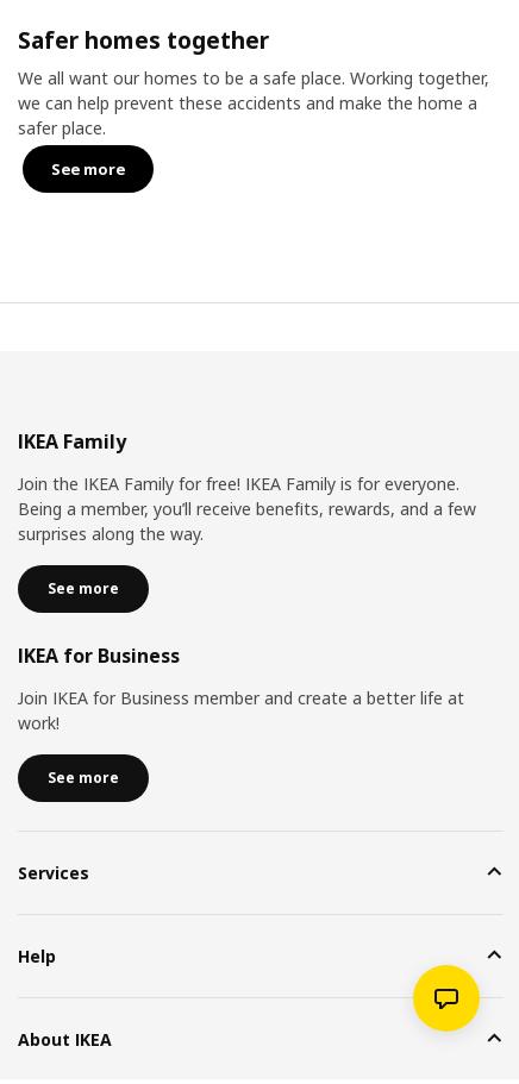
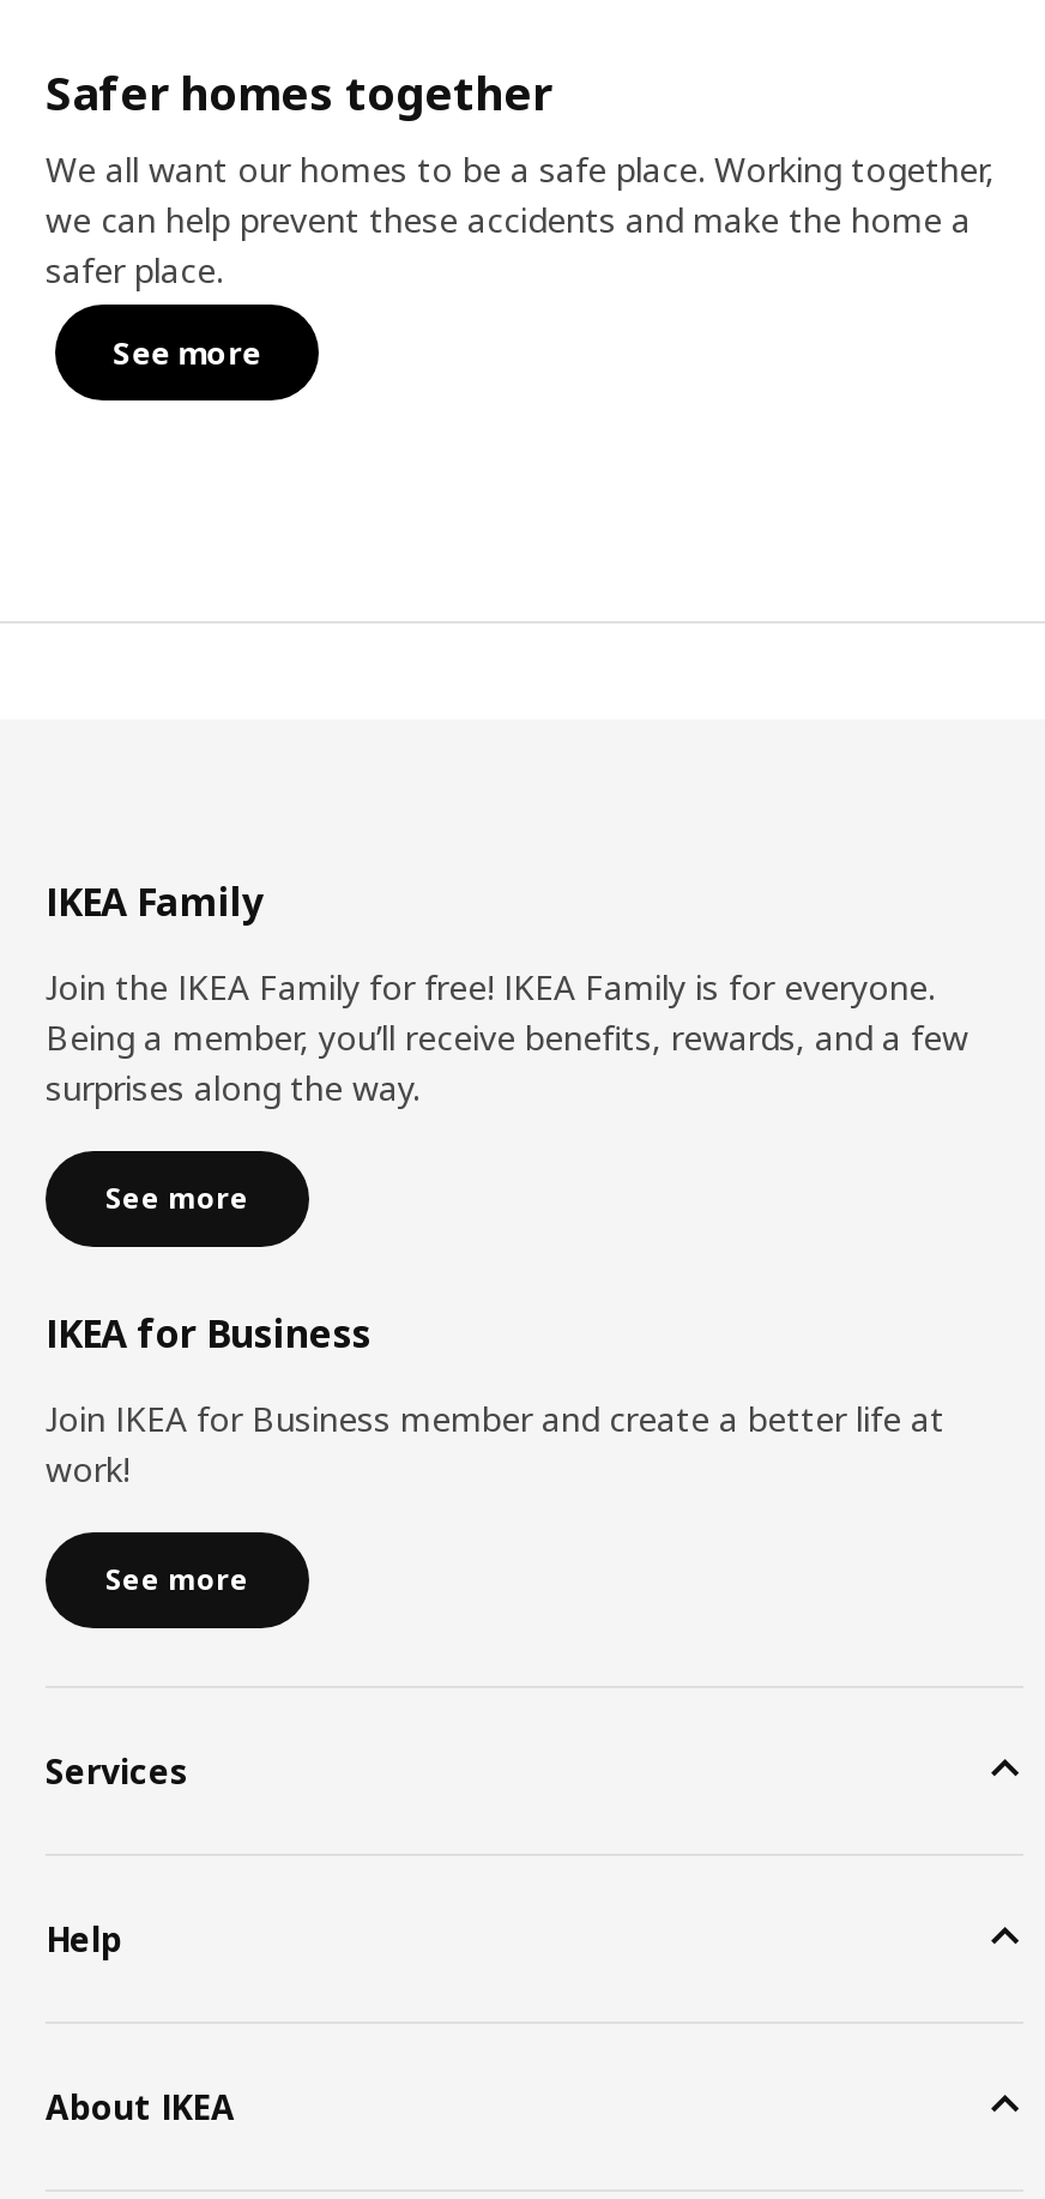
- [image]
